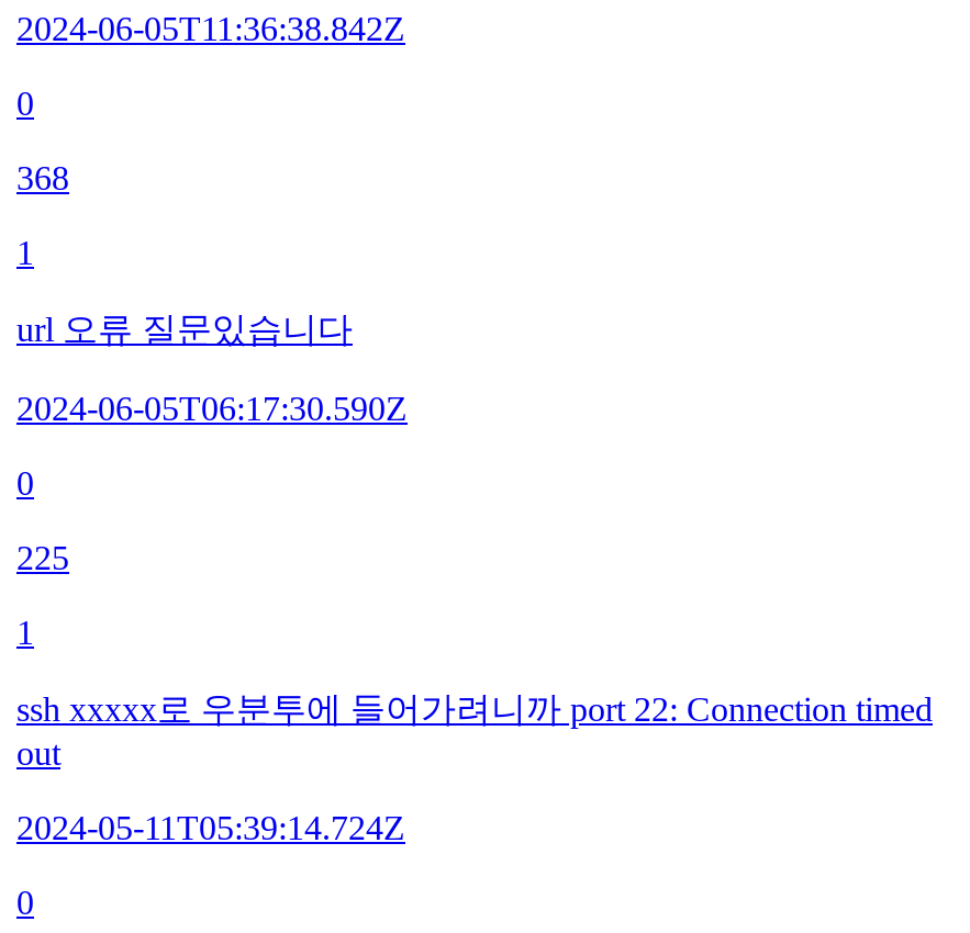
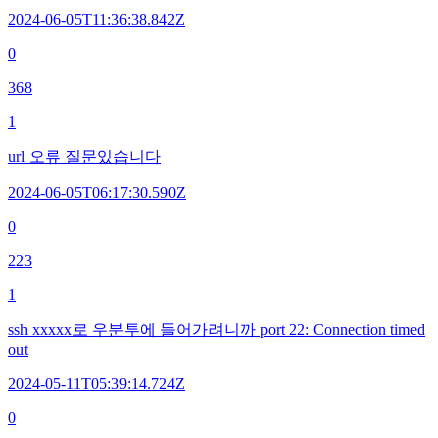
- 225
+ 223
